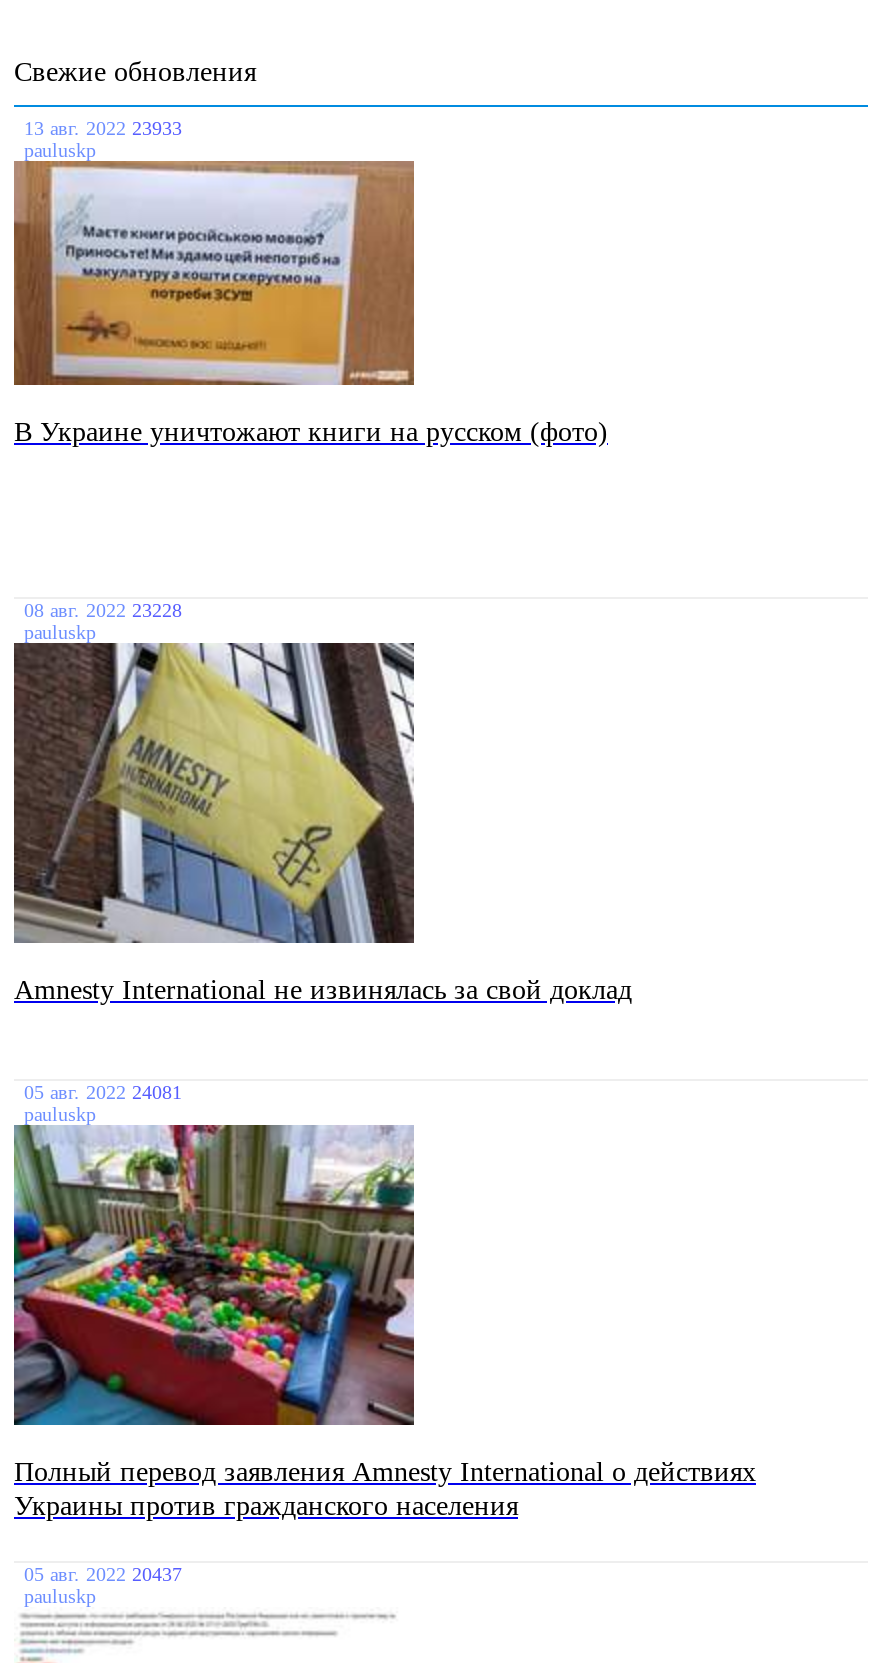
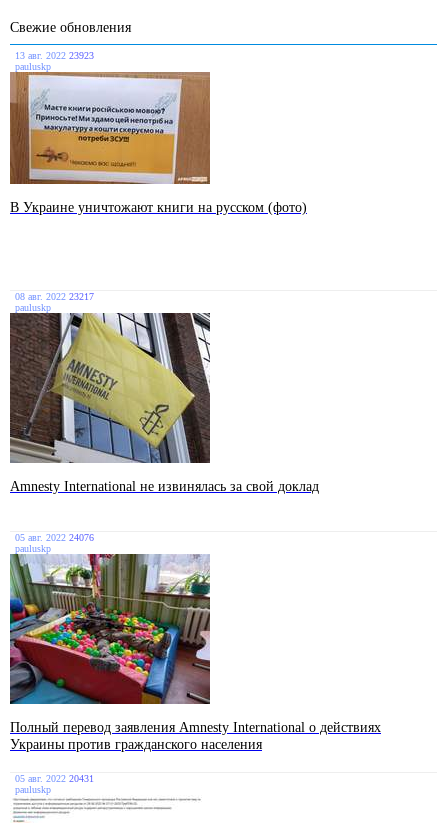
- 13 авг. 2022 23933
+ 13 авг. 2022 23923

- 08 авг. 2022 23228
+ 08 авг. 2022 23217

- 05 авг. 2022 24081
+ 05 авг. 2022 24076

- 05 авг. 2022 20437
+ 05 авг. 2022 20431
